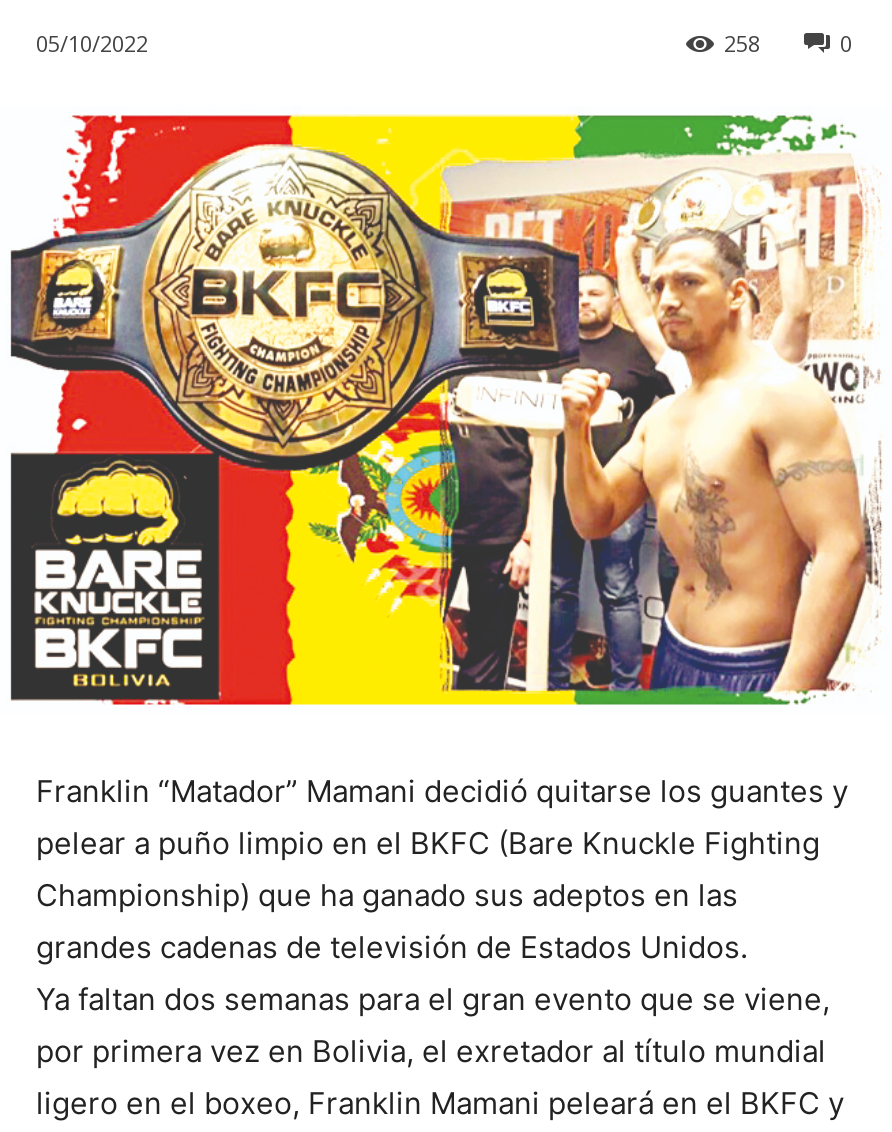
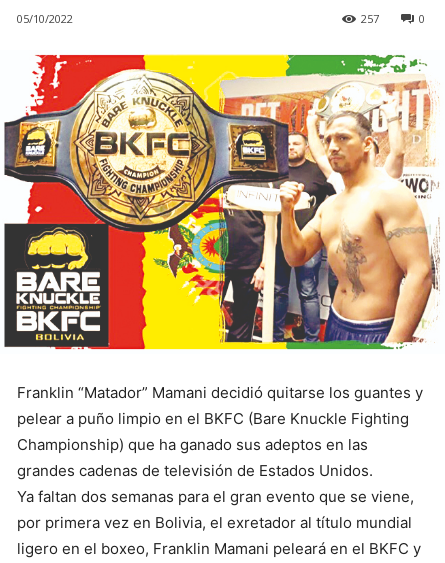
- 258
+ 257
